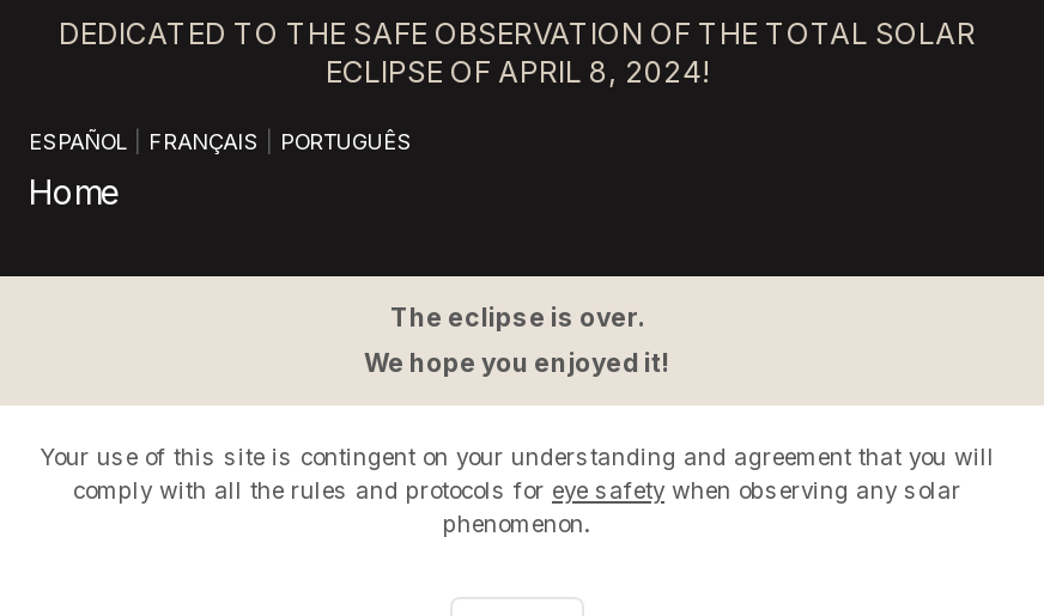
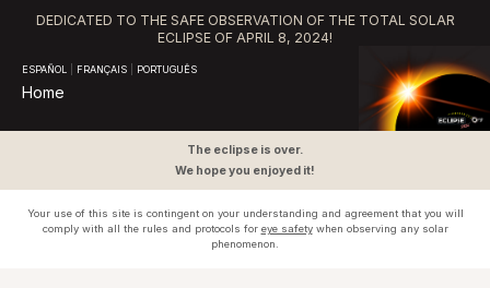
+ [image]
